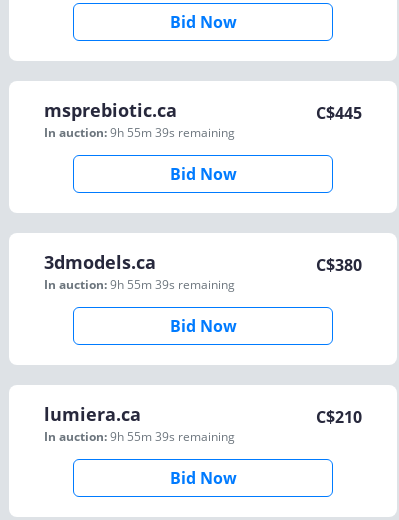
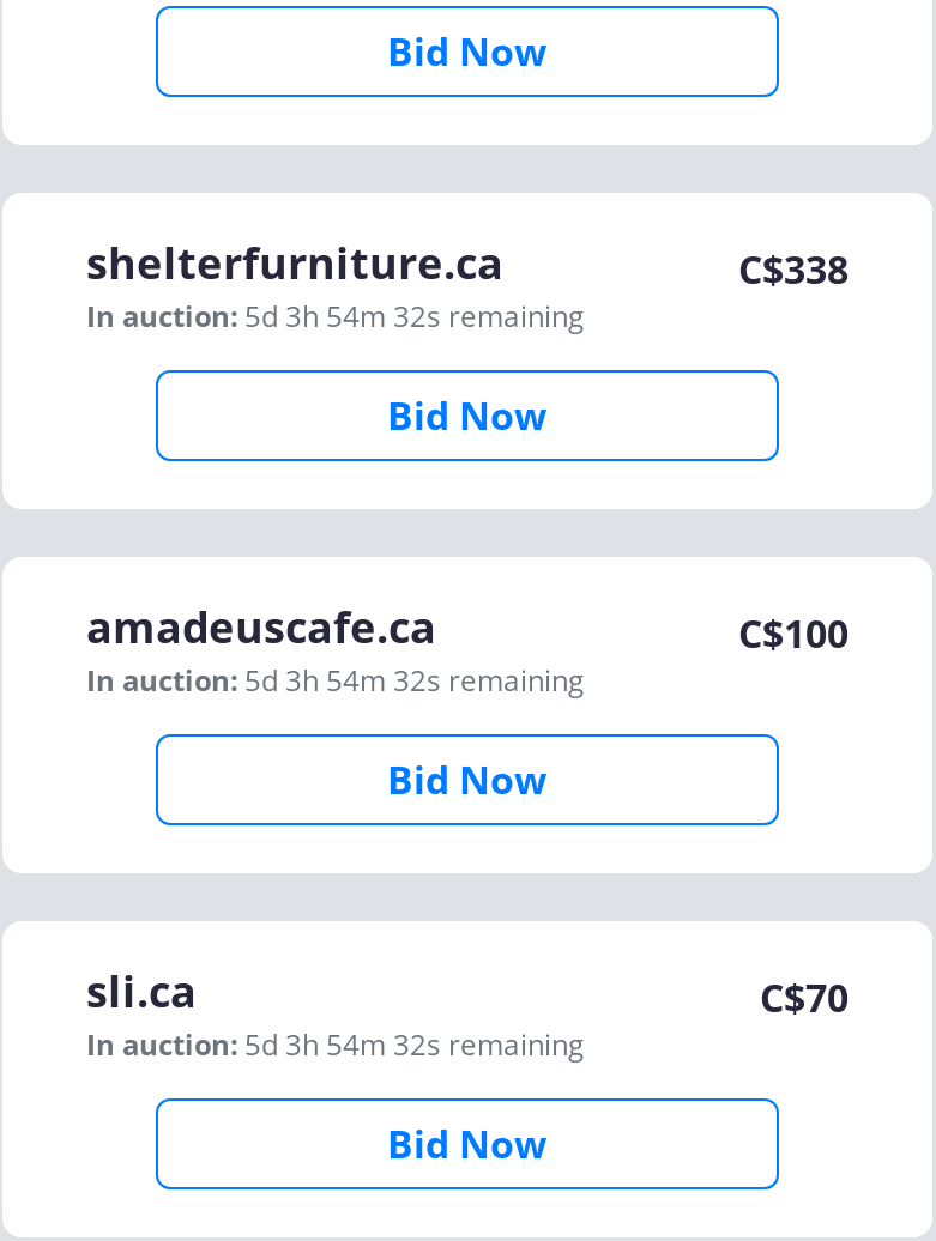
- msprebiotic.ca
- In auction: 9h 55m 39s remaining
+ shelterfurniture.ca
+ In auction: 5d 3h 54m 32s remaining

- C$445
+ C$338

- 3dmodels.ca
- In auction: 9h 55m 39s remaining
+ amadeuscafe.ca
+ In auction: 5d 3h 54m 32s remaining

- C$380
+ C$100

- lumiera.ca
- In auction: 9h 55m 39s remaining
+ sli.ca
+ In auction: 5d 3h 54m 32s remaining

- C$210
+ C$70
